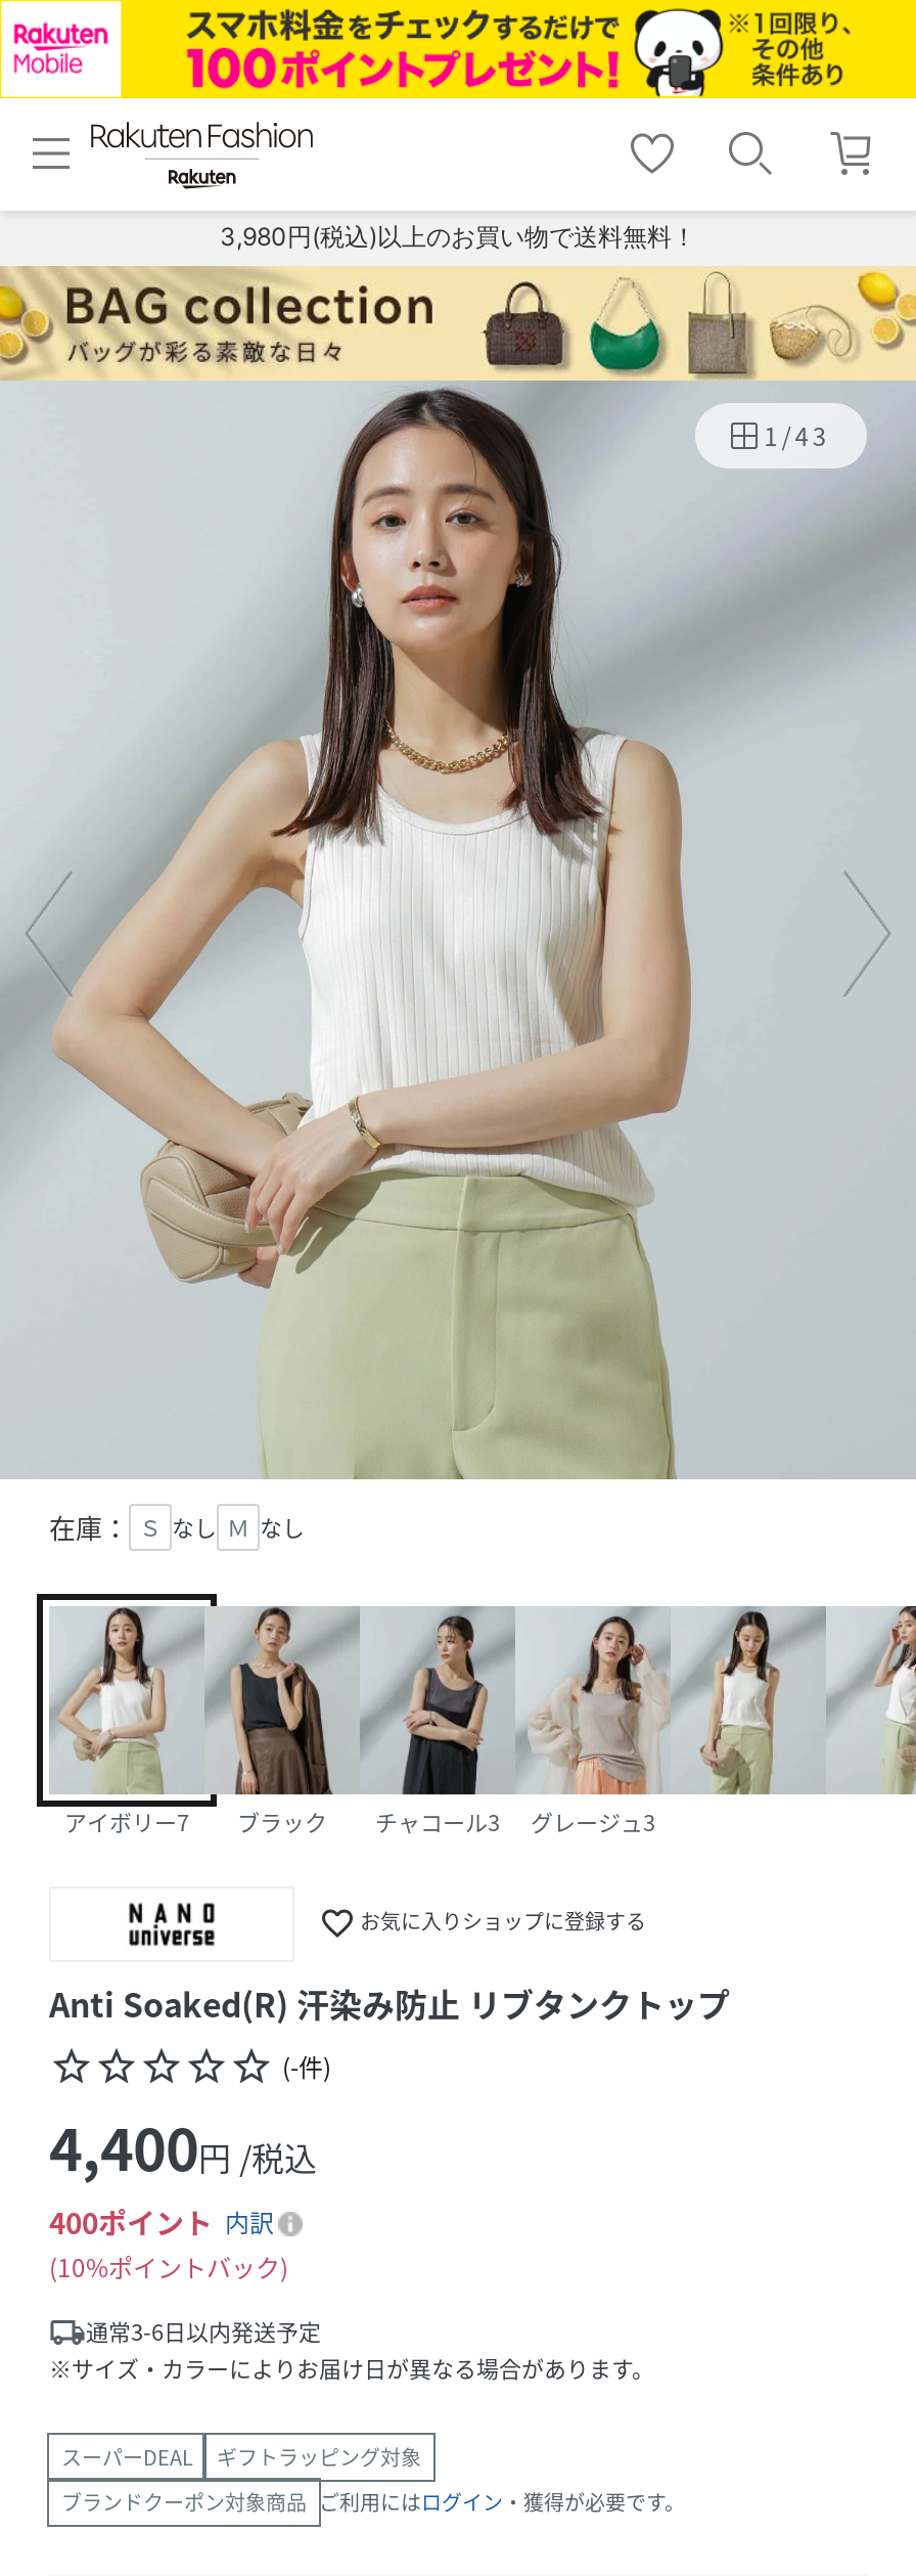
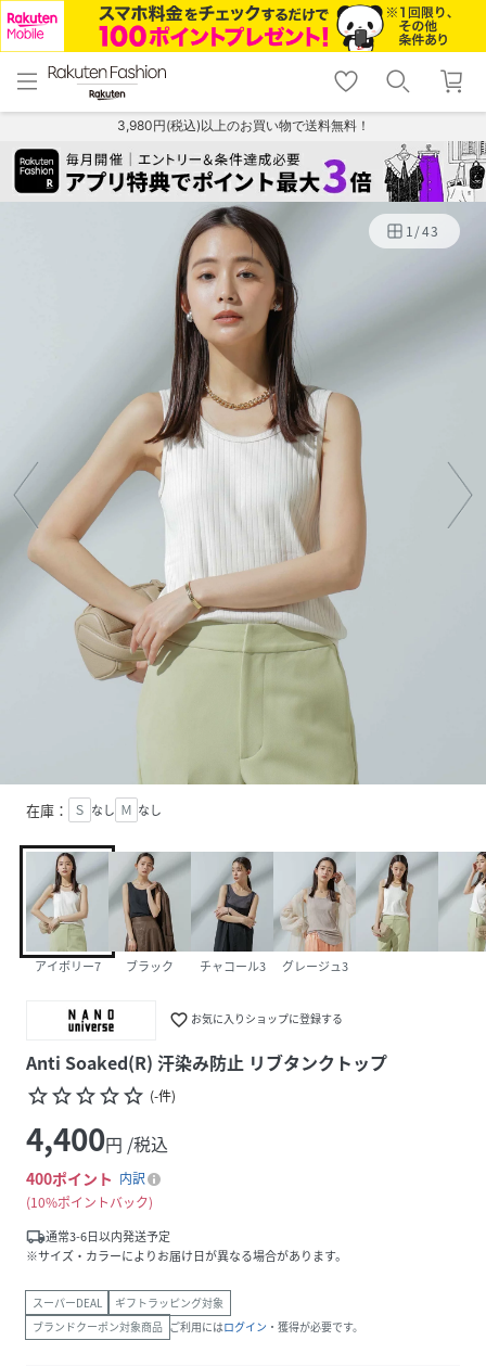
- [image]
+ [image]
